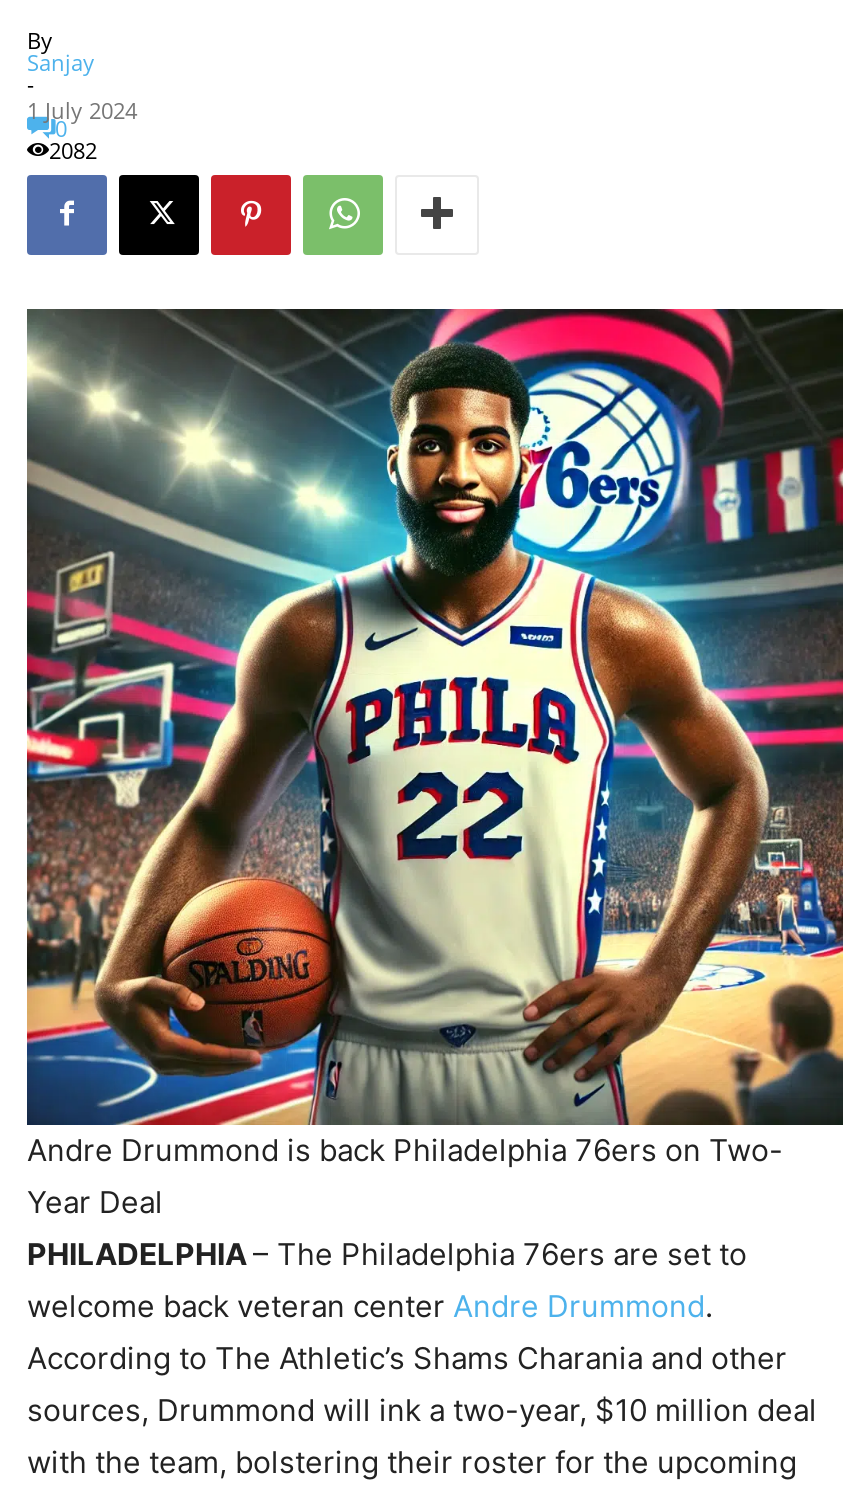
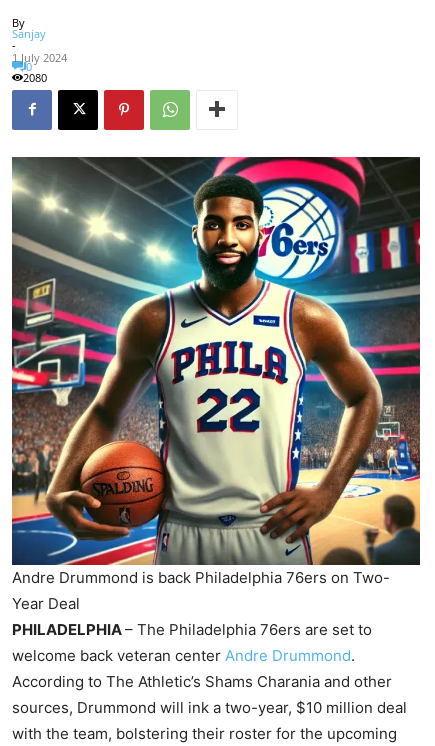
- 2082
+ 2080
